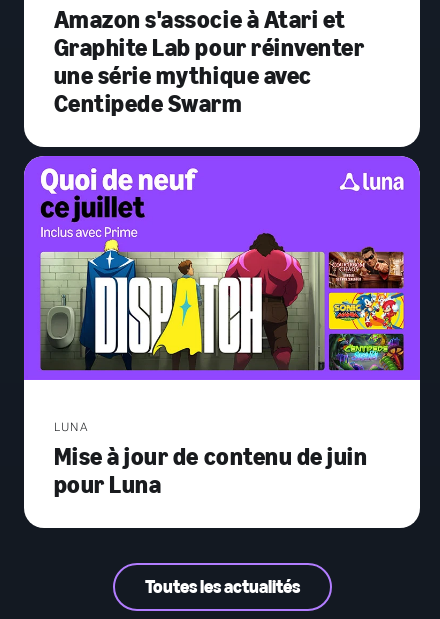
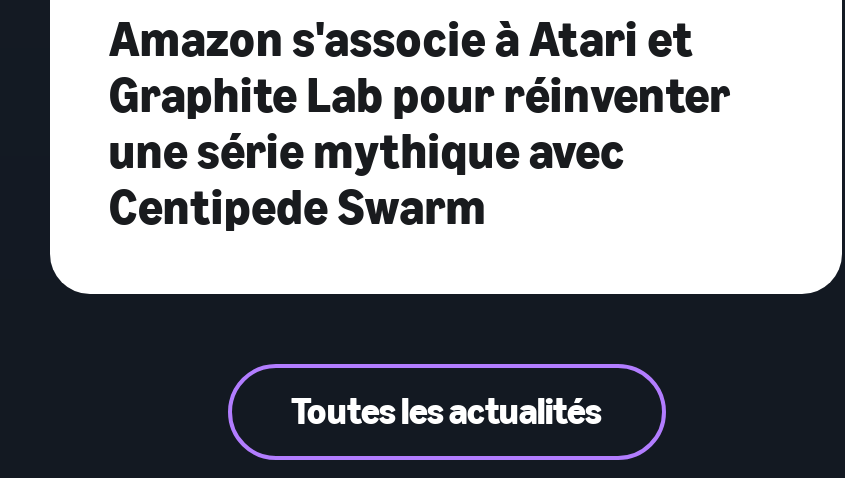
- [image]
- LUNA
- Mise à jour de contenu de juin
- pour Luna
